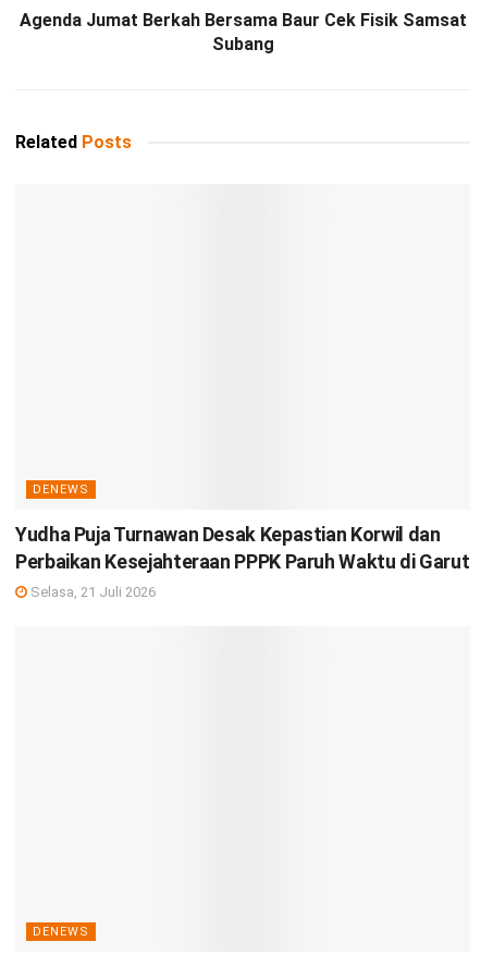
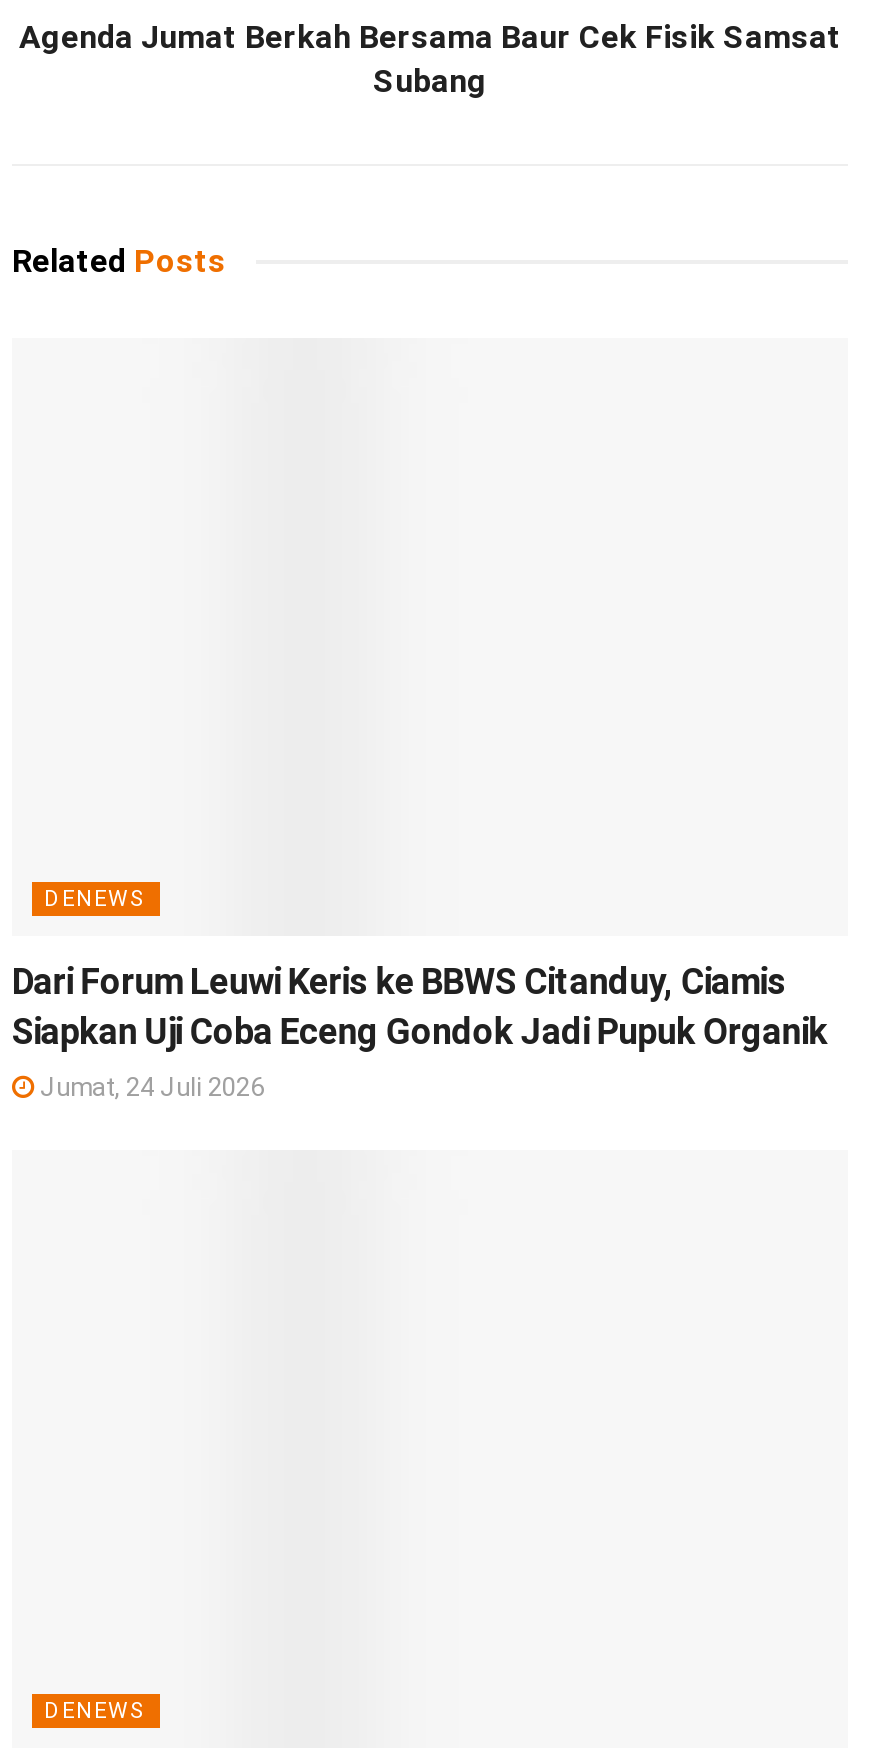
- Yudha Puja Turnawan Desak Kepastian Korwil dan
- Perbaikan Kesejahteraan PPPK Paruh Waktu di Garut
+ Dari Forum Leuwi Keris ke BBWS Citanduy, Ciamis
+ Siapkan Uji Coba Eceng Gondok Jadi Pupuk Organik

- Selasa, 21 Juli 2026
+ Jumat, 24 Juli 2026
